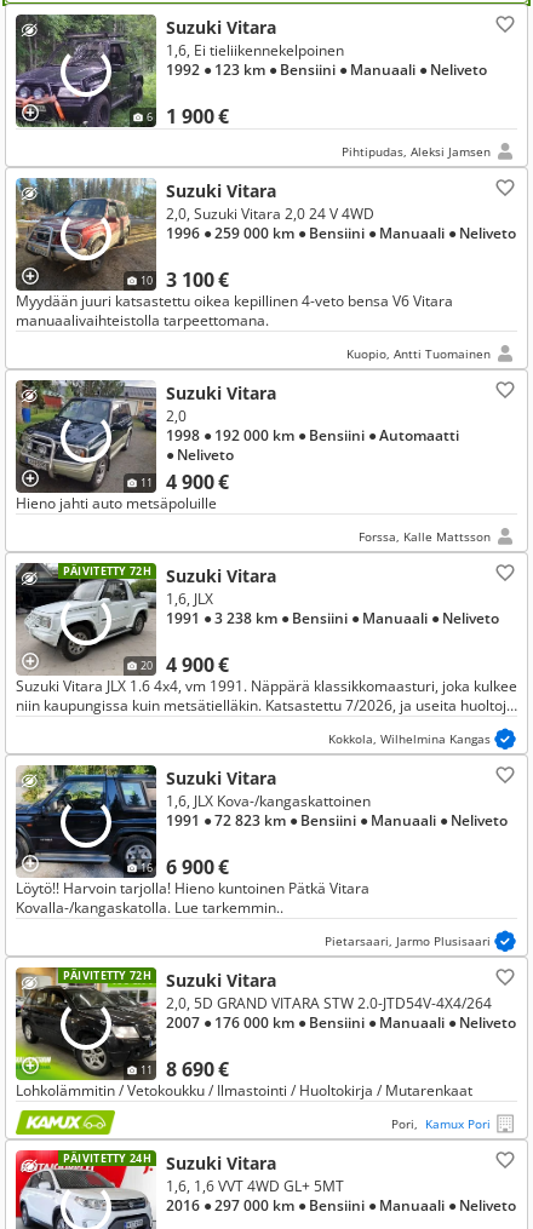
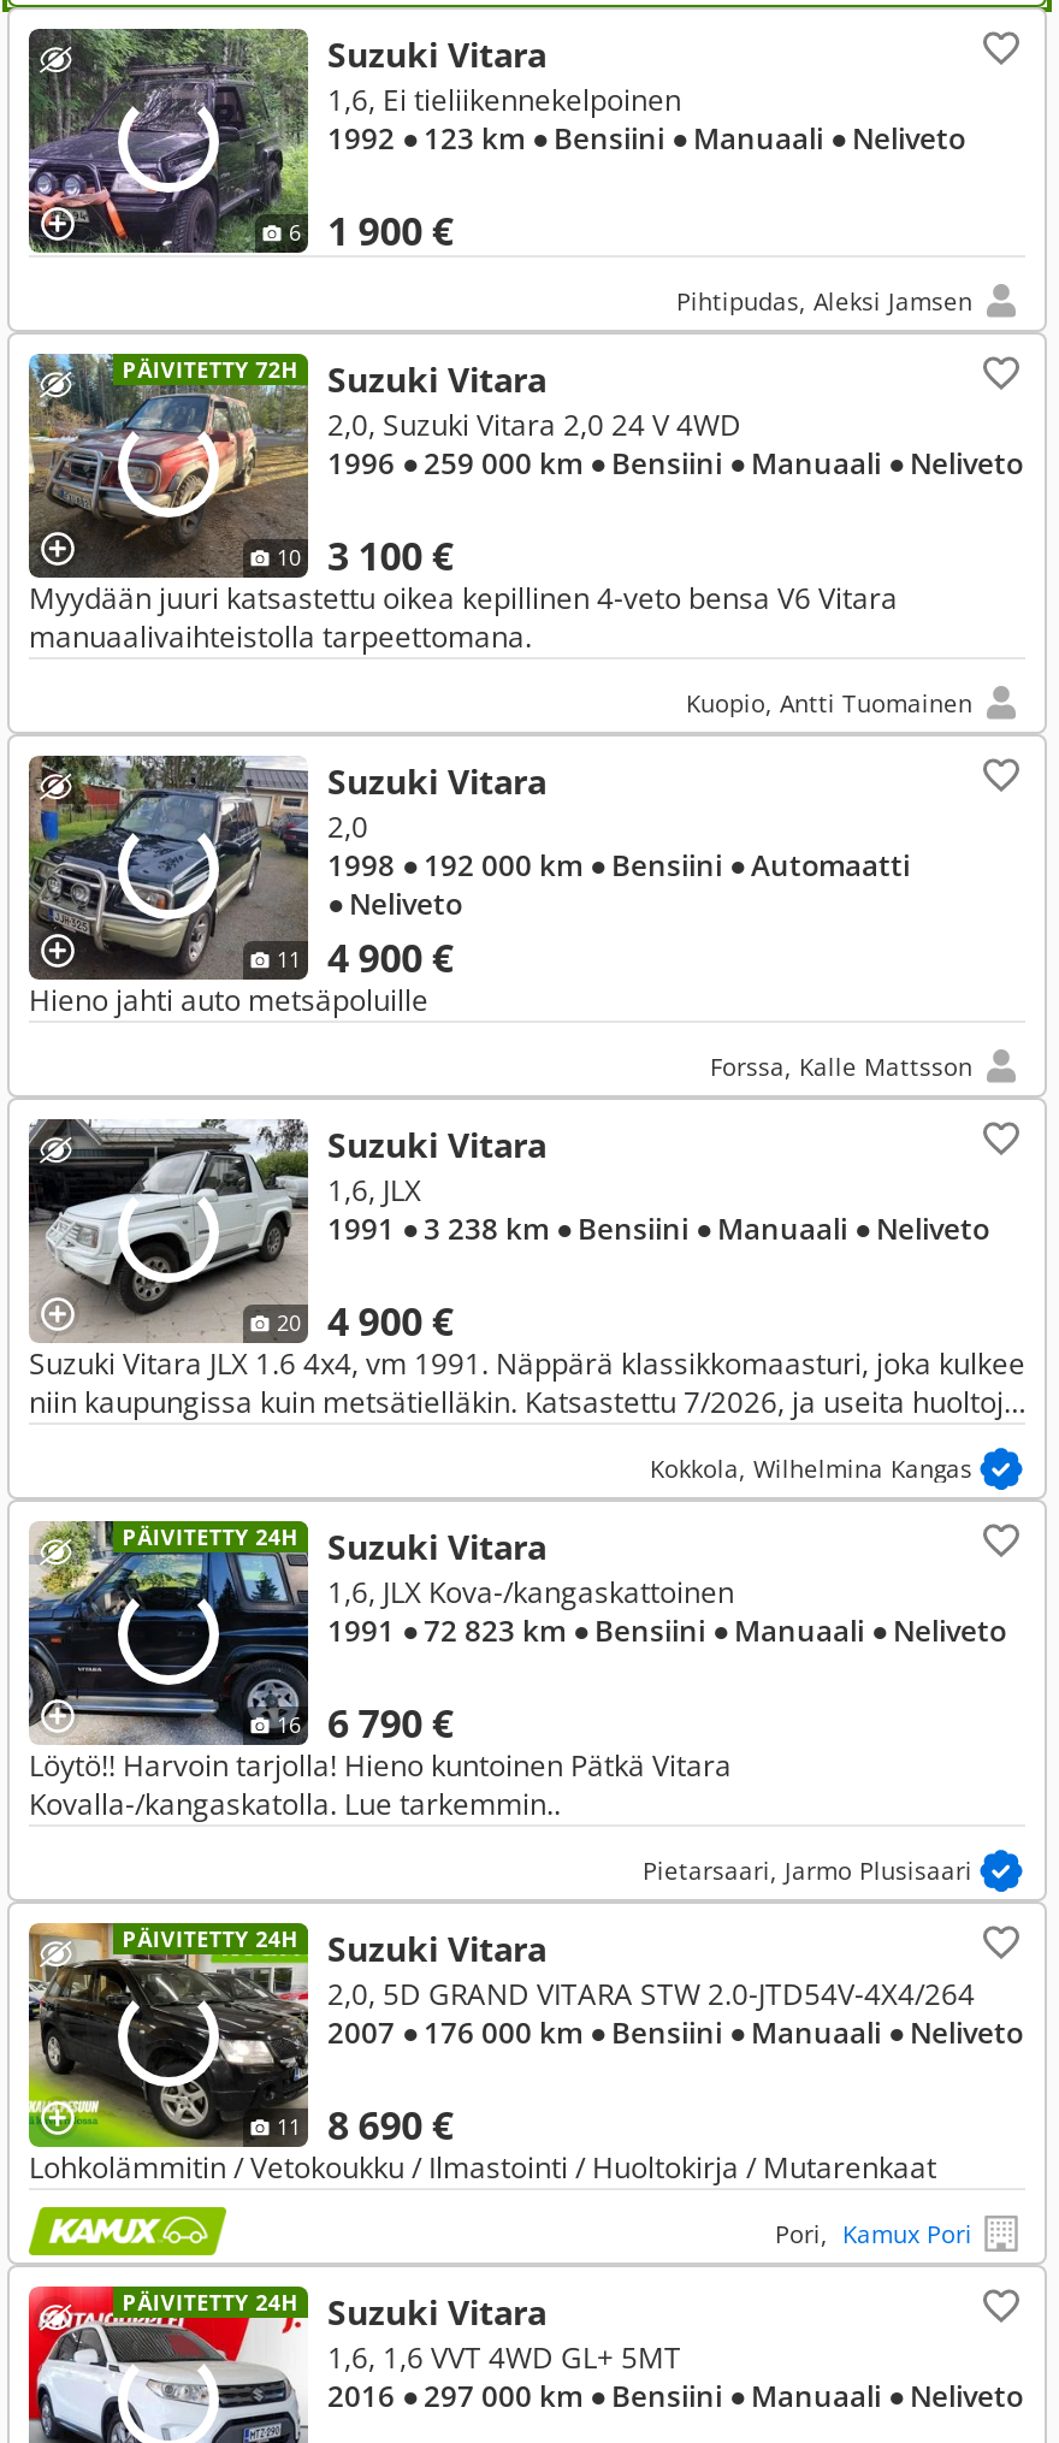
+ PÄIVITETTY 72H

- PÄIVITETTY 72H

+ PÄIVITETTY 24H

- 6 900 €
+ 6 790 €

- PÄIVITETTY 72H Suzuki Vitara
+ PÄIVITETTY 24H Suzuki Vitara
